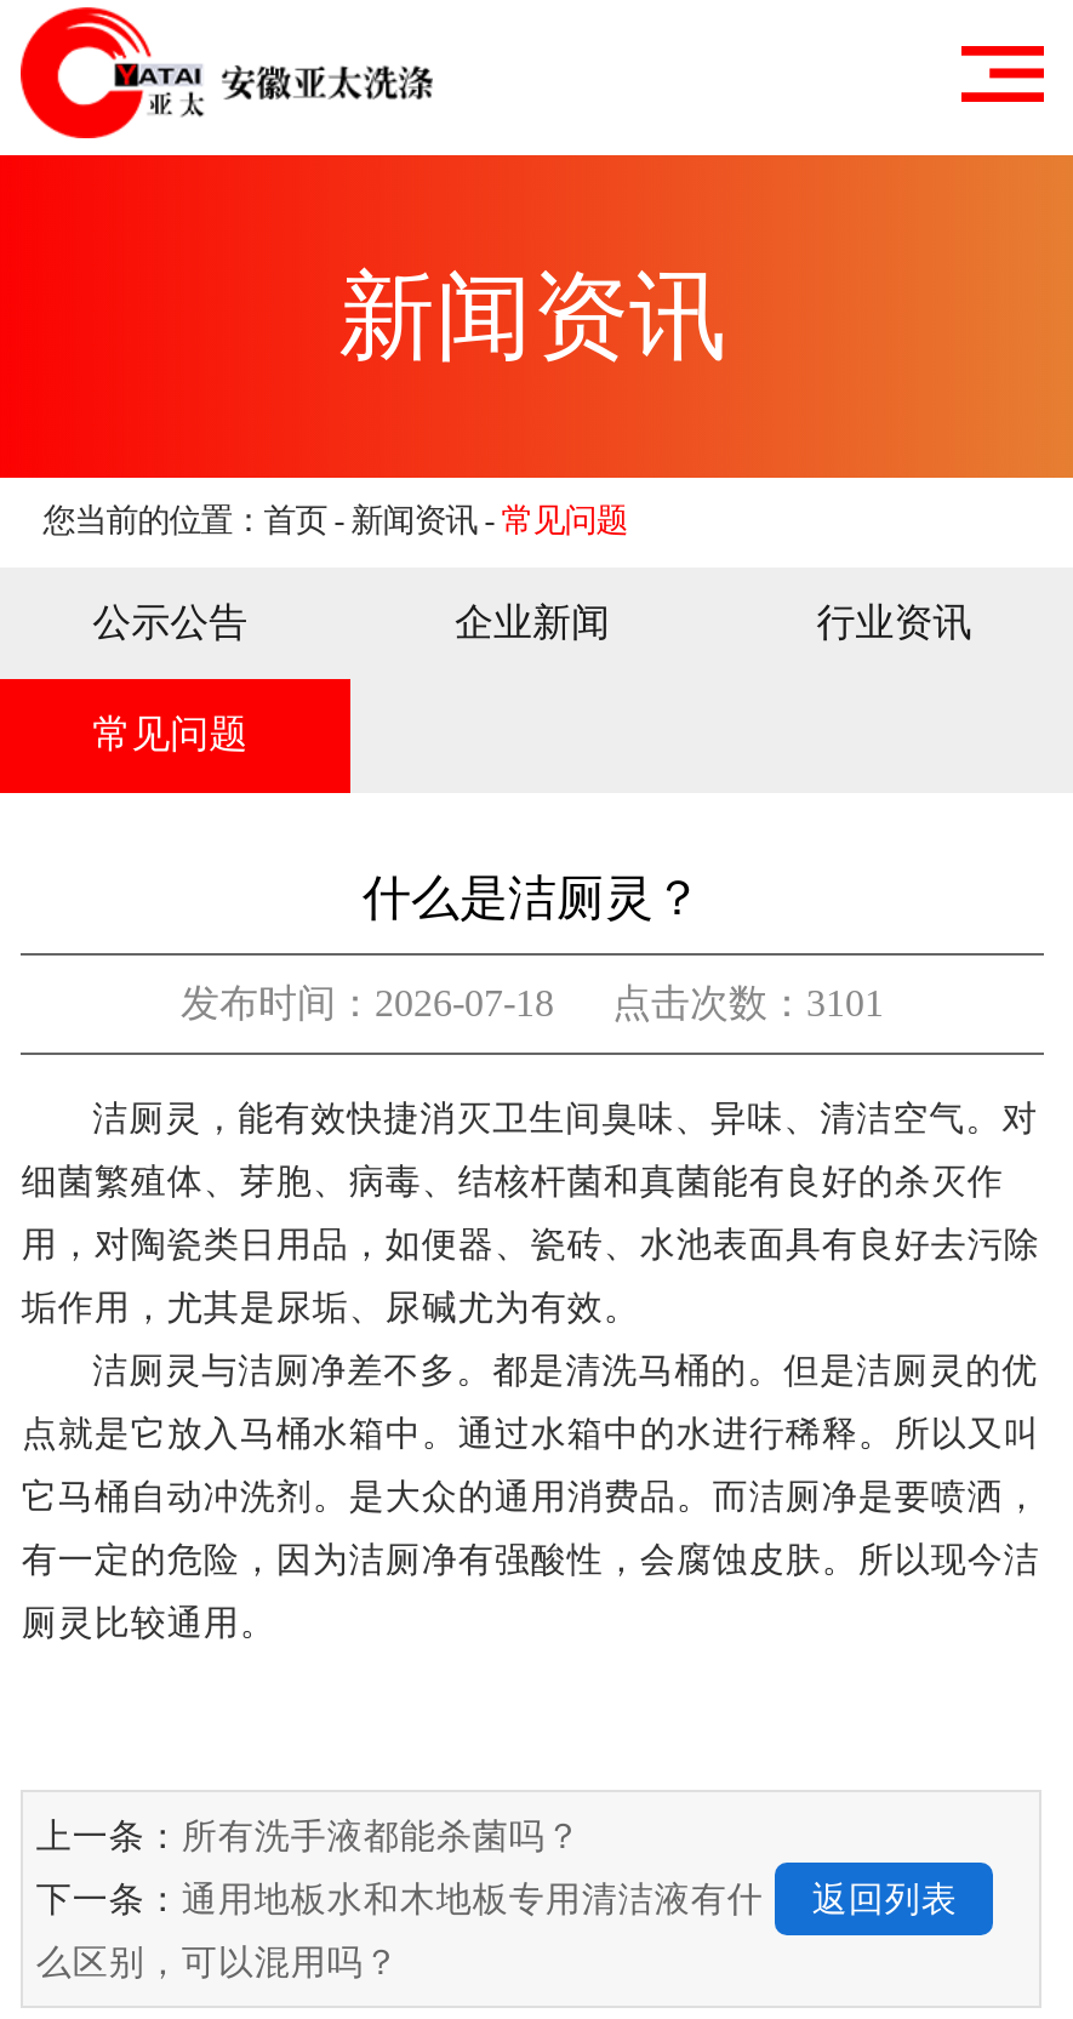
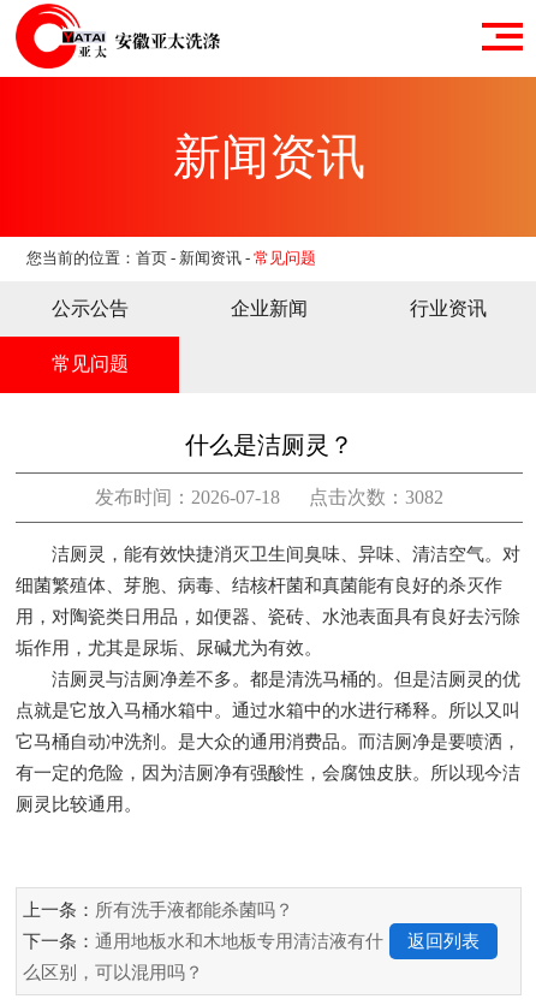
- 发布时间：2026-07-18 点击次数：3101
+ 发布时间：2026-07-18 点击次数：3082
